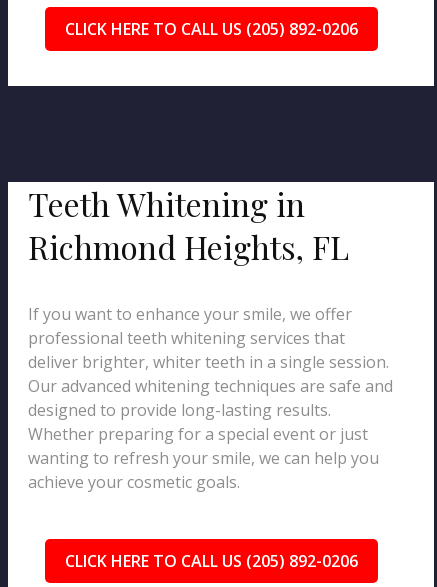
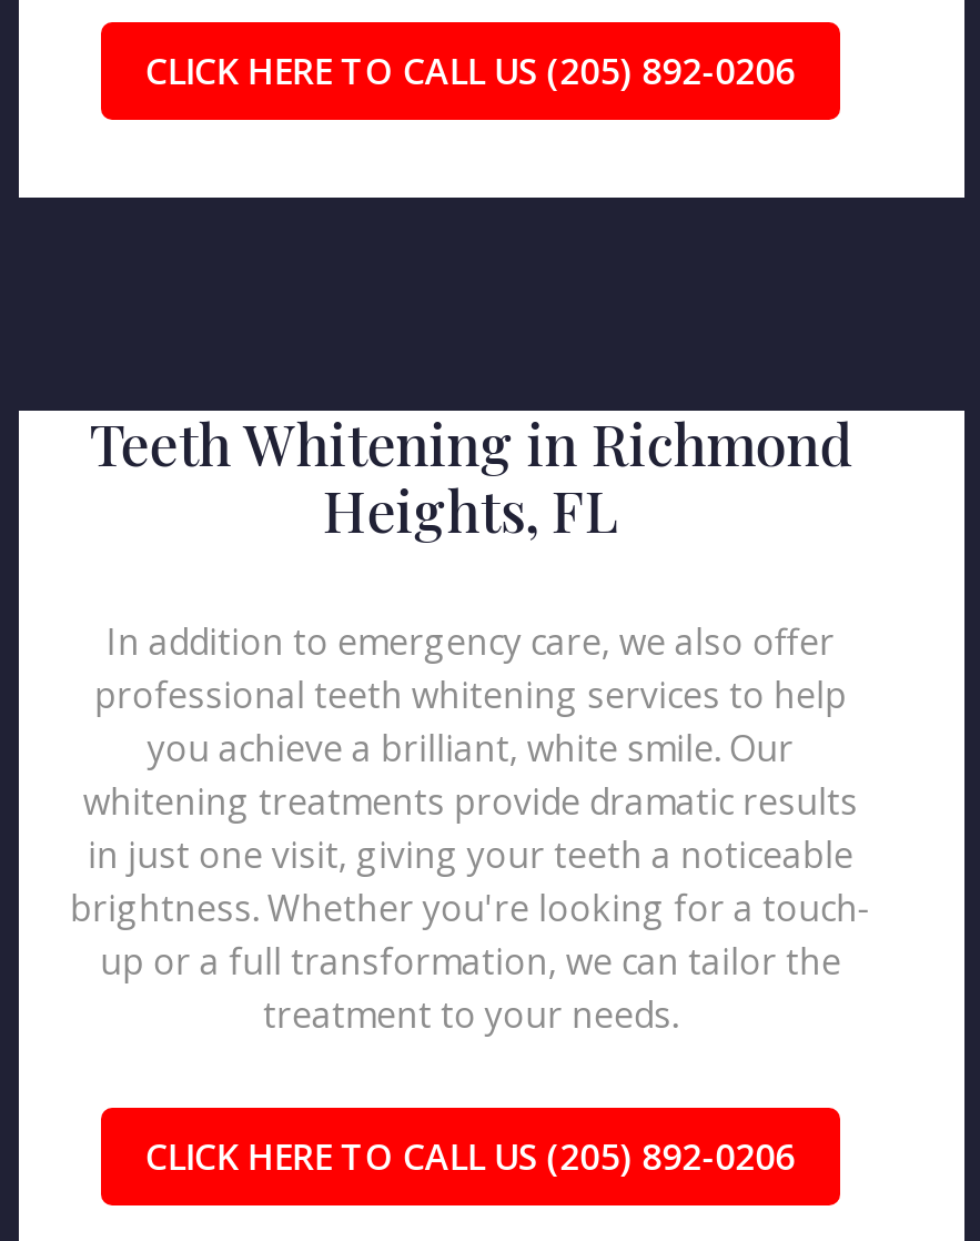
- If you want to enhance your smile, we offer
- professional teeth whitening services that
- deliver brighter, whiter teeth in a single session.
- Our advanced whitening techniques are safe and
- designed to provide long-lasting results.
- Whether preparing for a special event or just
- wanting to refresh your smile, we can help you
- achieve your cosmetic goals.
+ In addition to emergency care, we also offer
+ professional teeth whitening services to help
+ you achieve a brilliant, white smile. Our
+ whitening treatments provide dramatic results
+ in just one visit, giving your teeth a noticeable
+ brightness. Whether you're looking for a touch-
+ up or a full transformation, we can tailor the
+ treatment to your needs.
